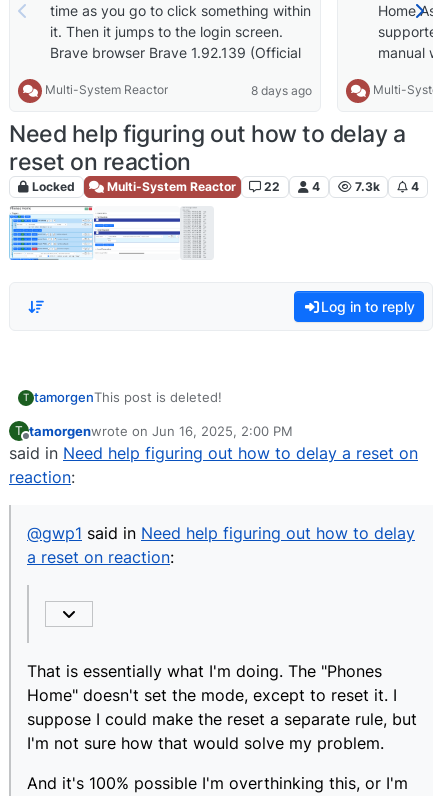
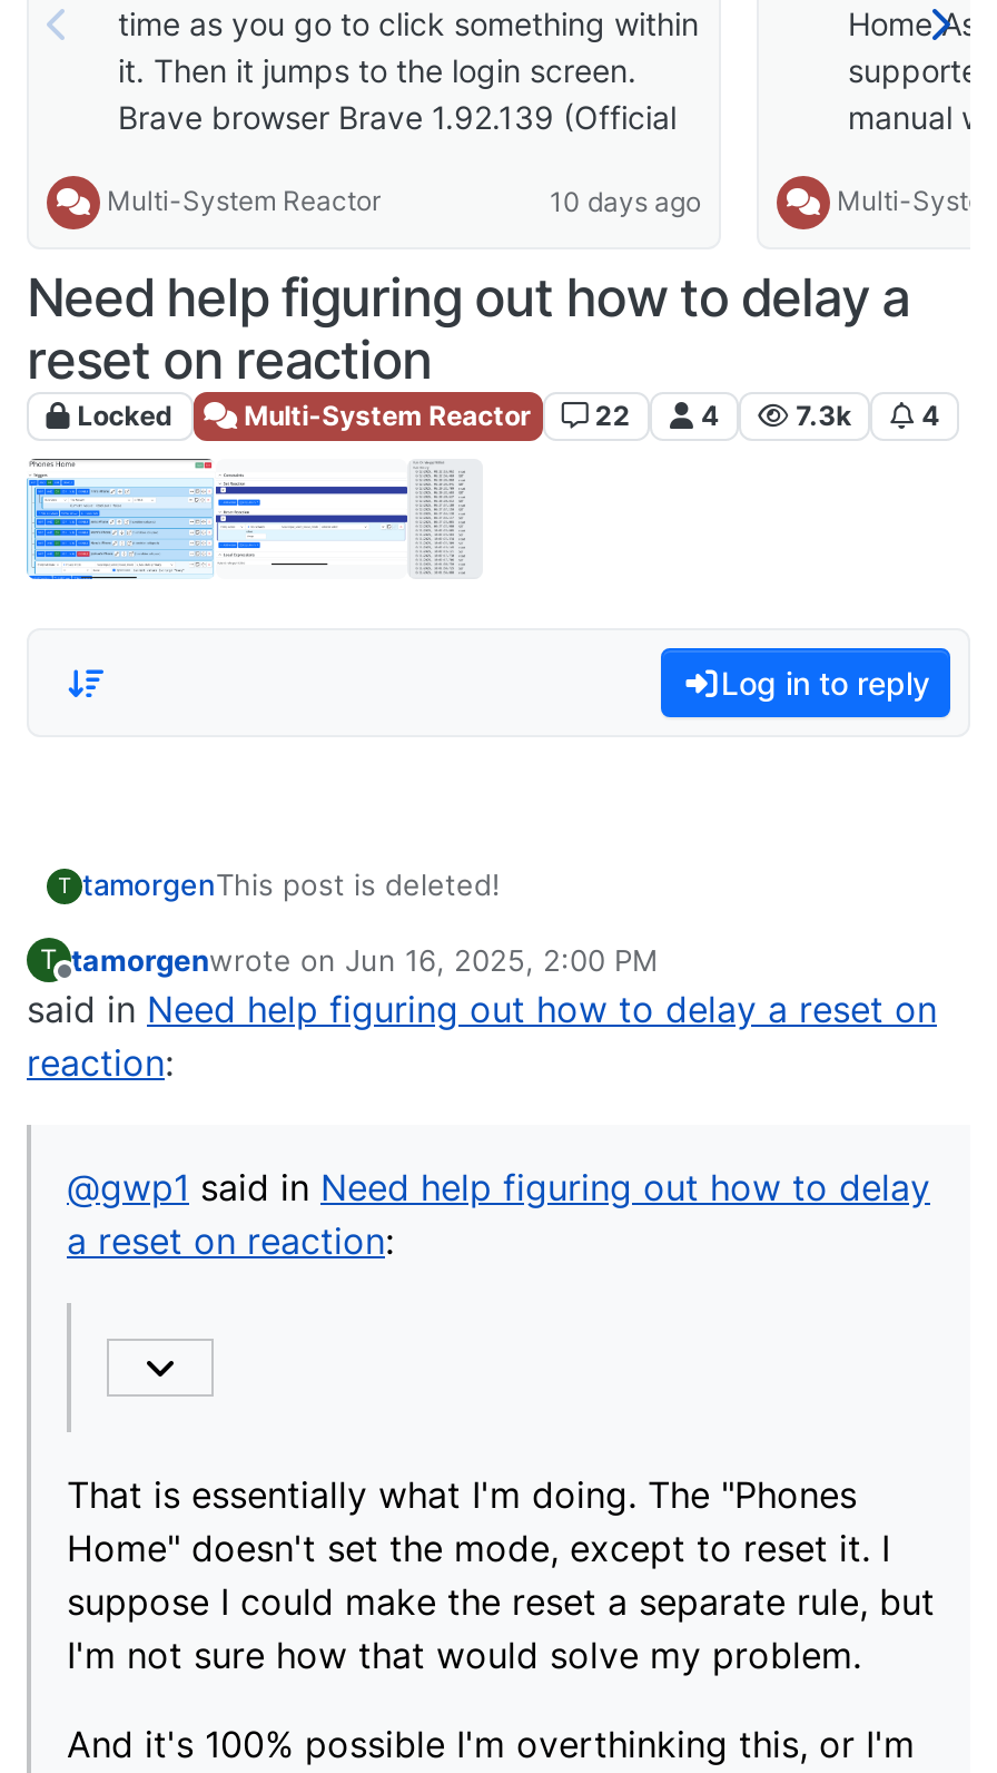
- 8 days ago
+ 10 days ago
